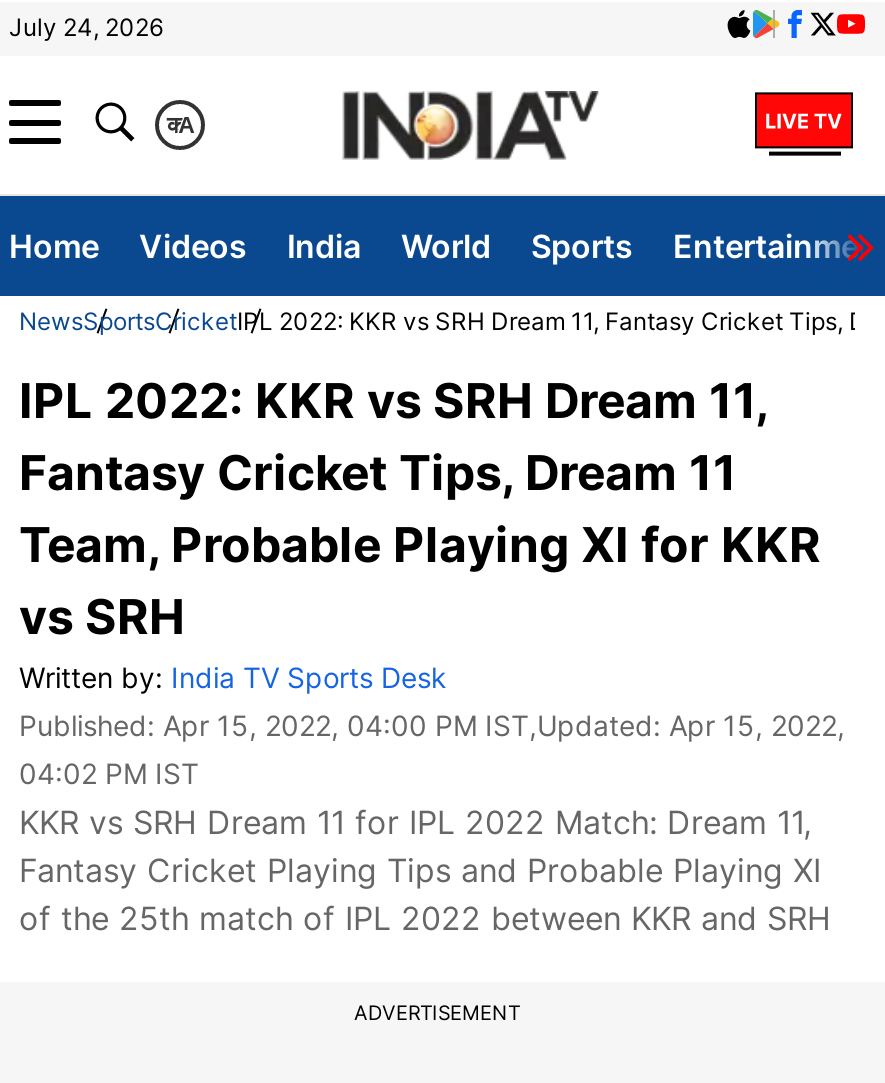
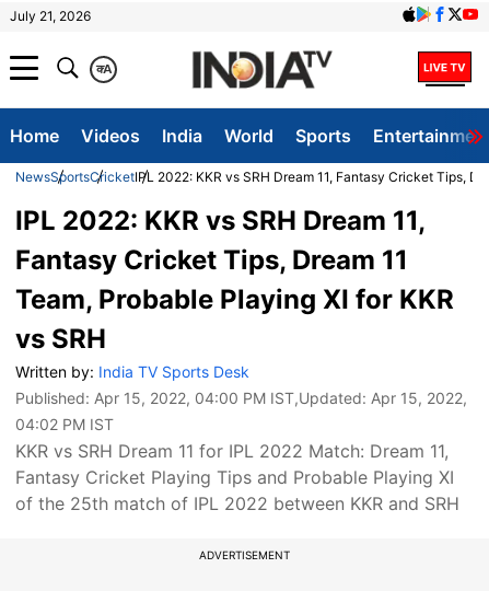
- July 24, 2026
+ July 21, 2026
